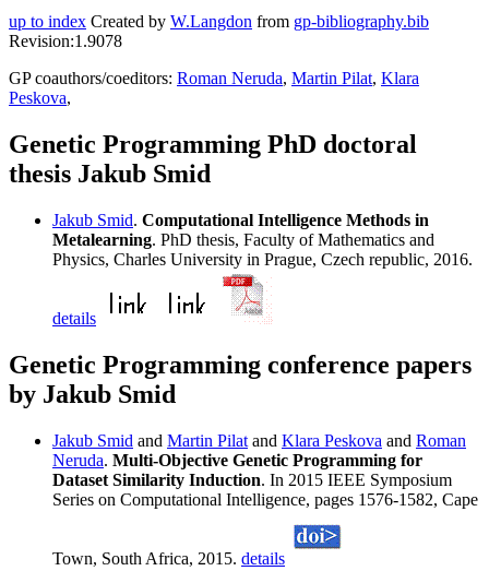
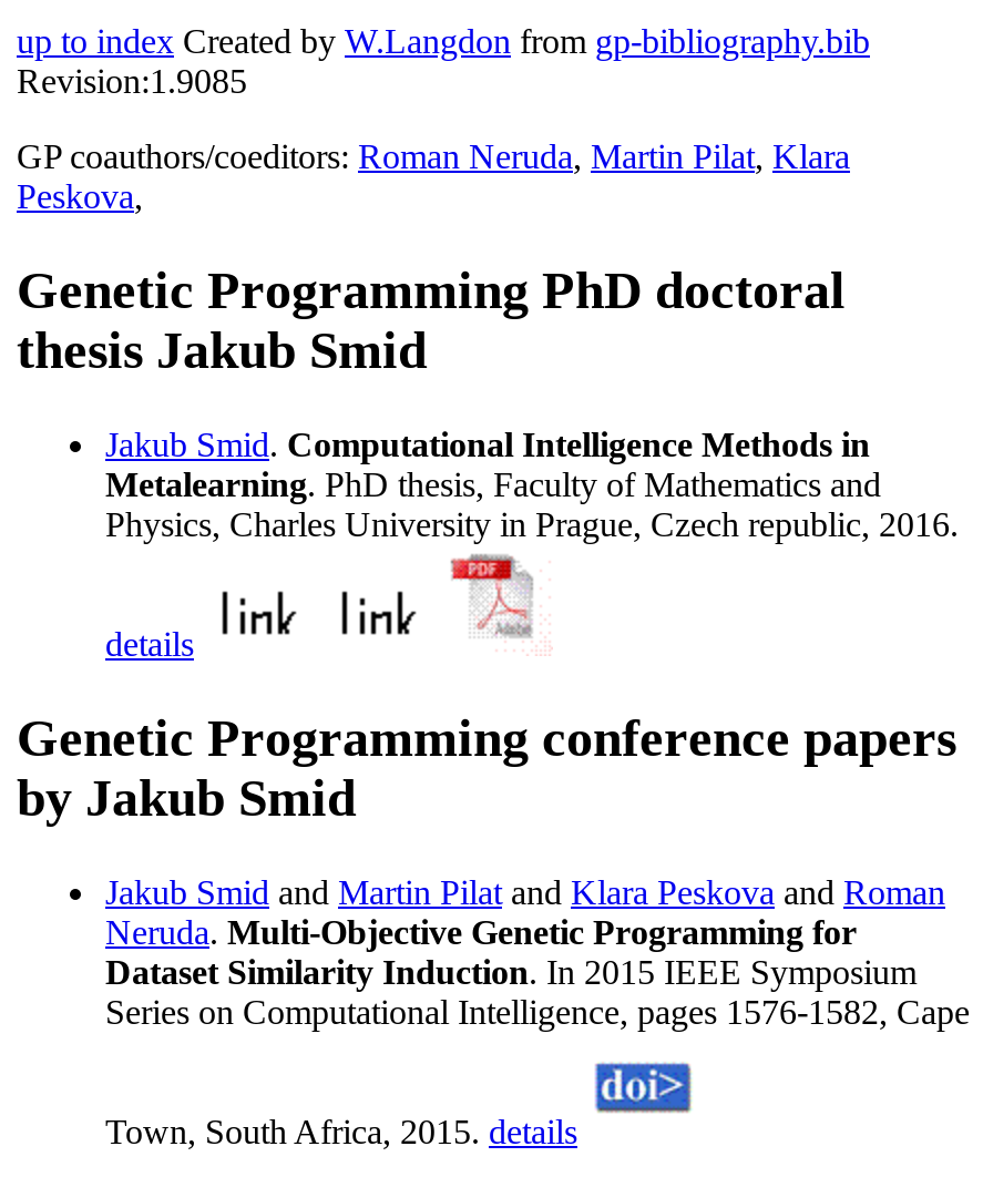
- Revision:1.9078
+ Revision:1.9085
